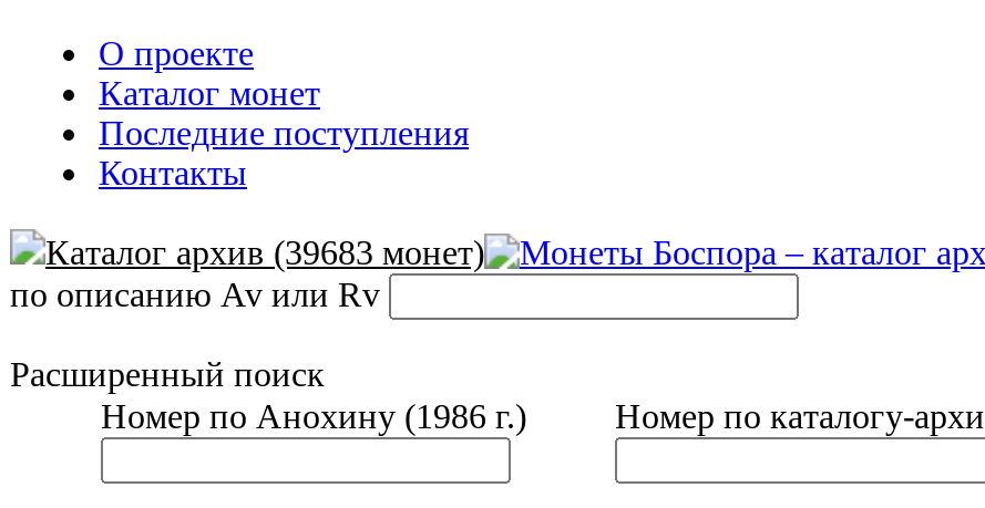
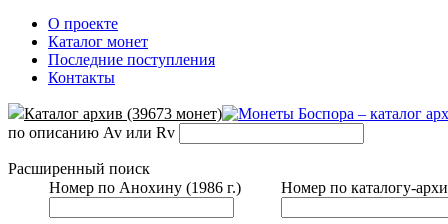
- Каталог архив (39683 монет)
+ Каталог архив (39673 монет)
